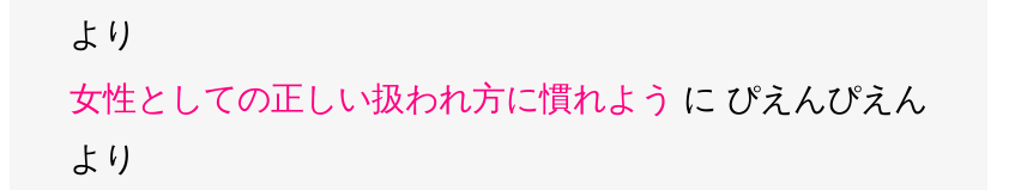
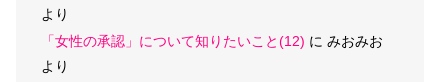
- 女性としての正しい扱われ方に慣れようにぴえんぴえん
+ 「女性の承認」について知りたいこと(12)にみおみお
